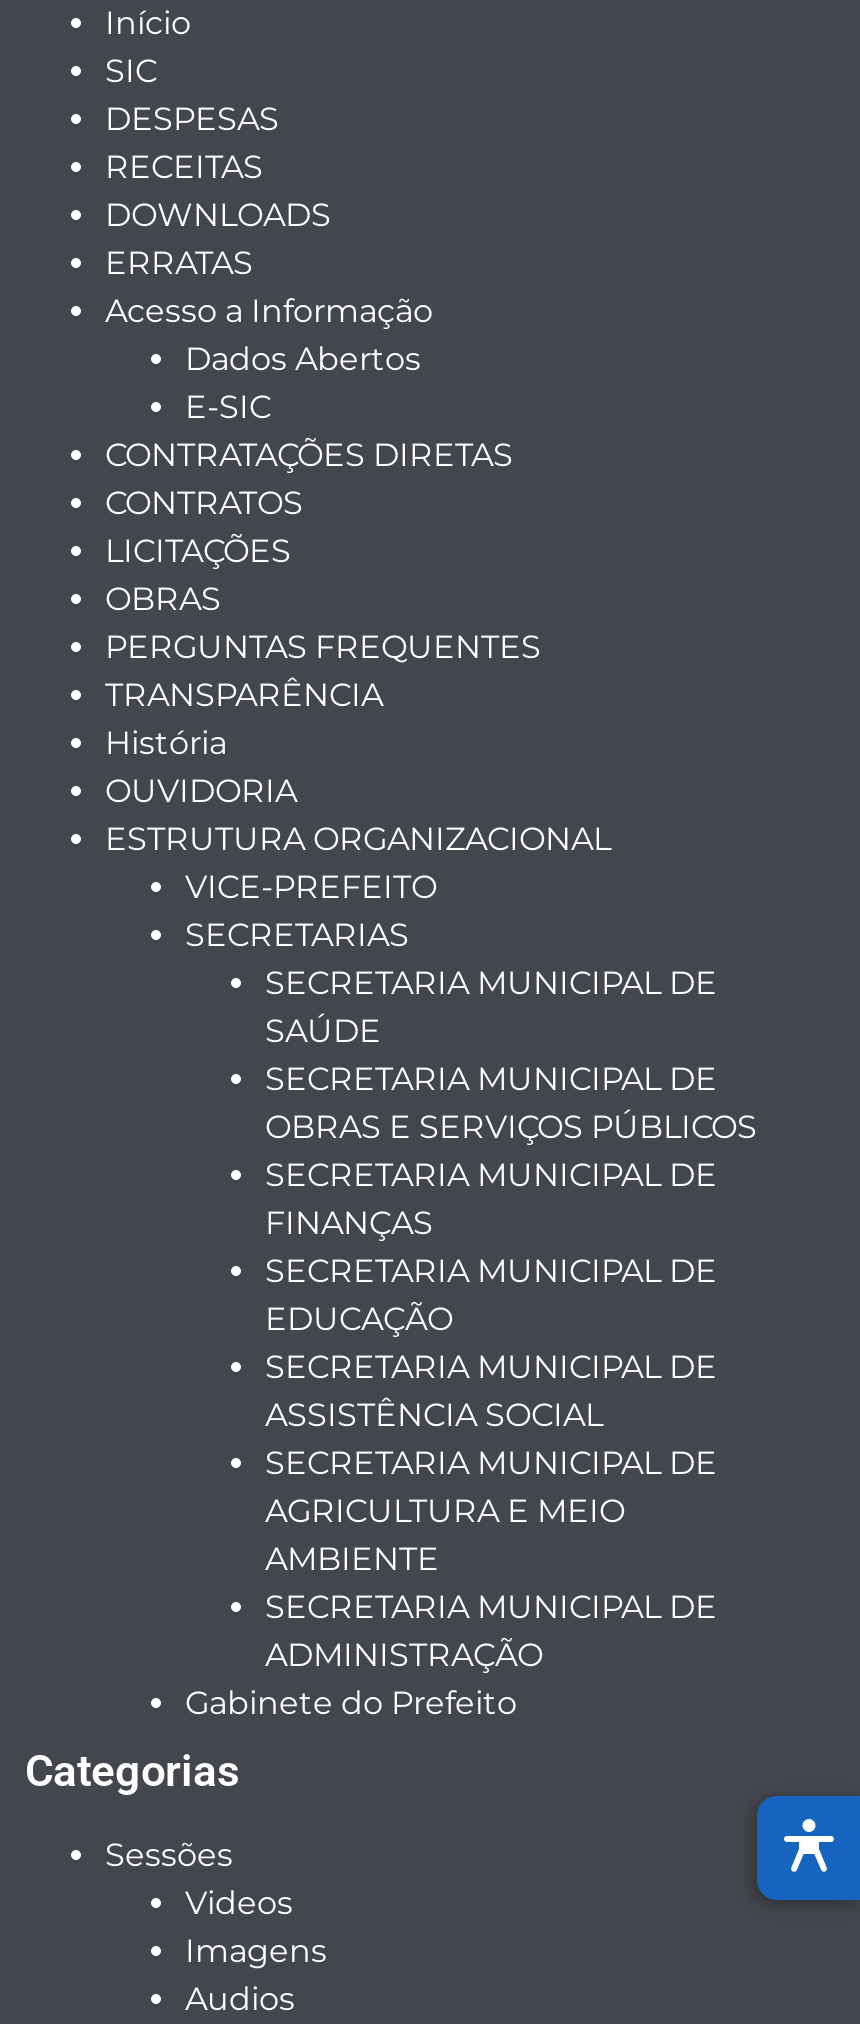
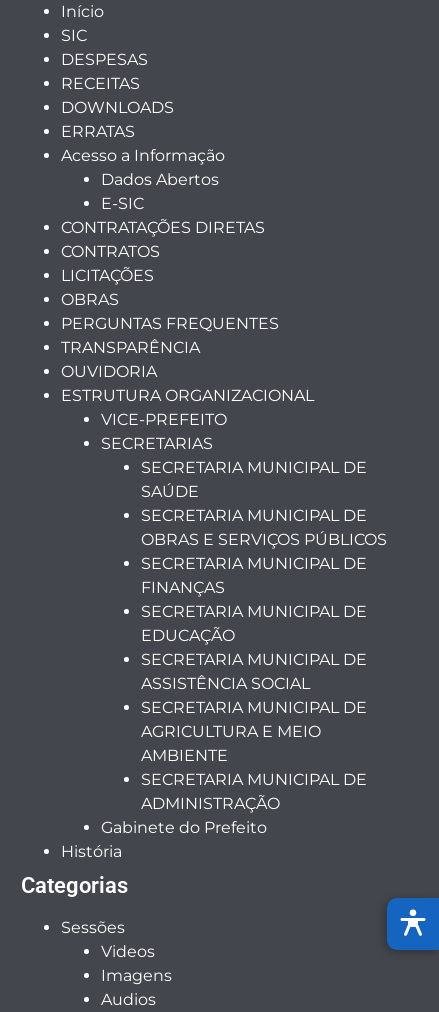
moved down: História

moved up: OUVIDORIA | ESTRUTURA ORGANIZACIONAL | VICE-PREFEITO | ... | ADMINISTRAÇÃO | Gabinete do Prefeito
